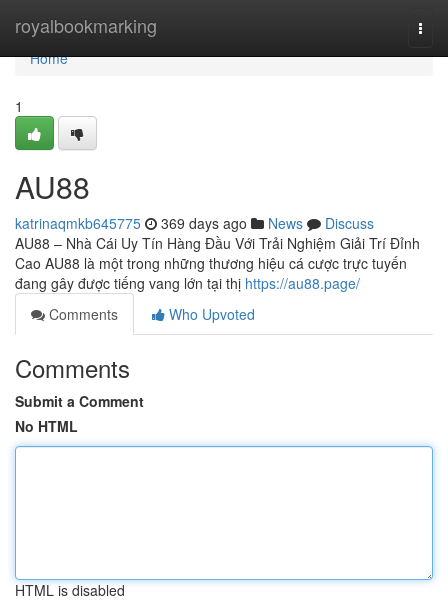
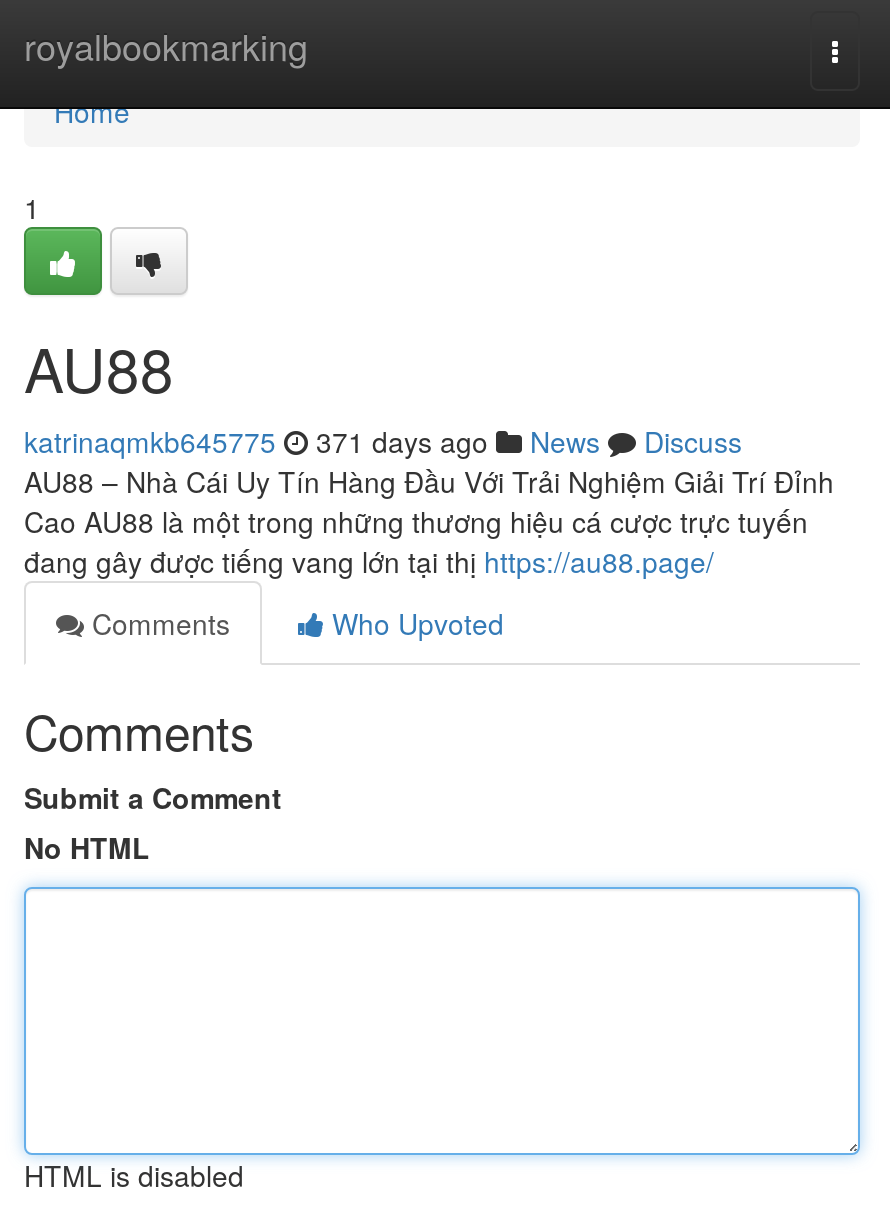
- katrinaqmkb645775 369 days ago News Discuss
+ katrinaqmkb645775 371 days ago News Discuss
